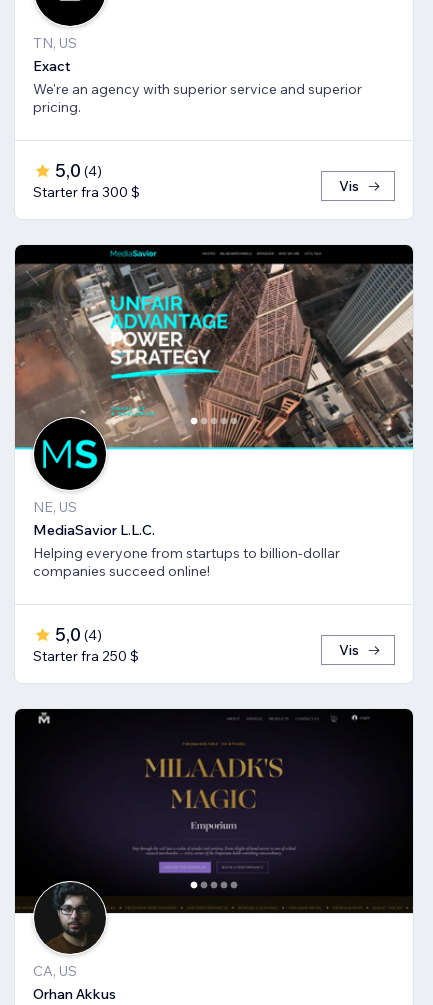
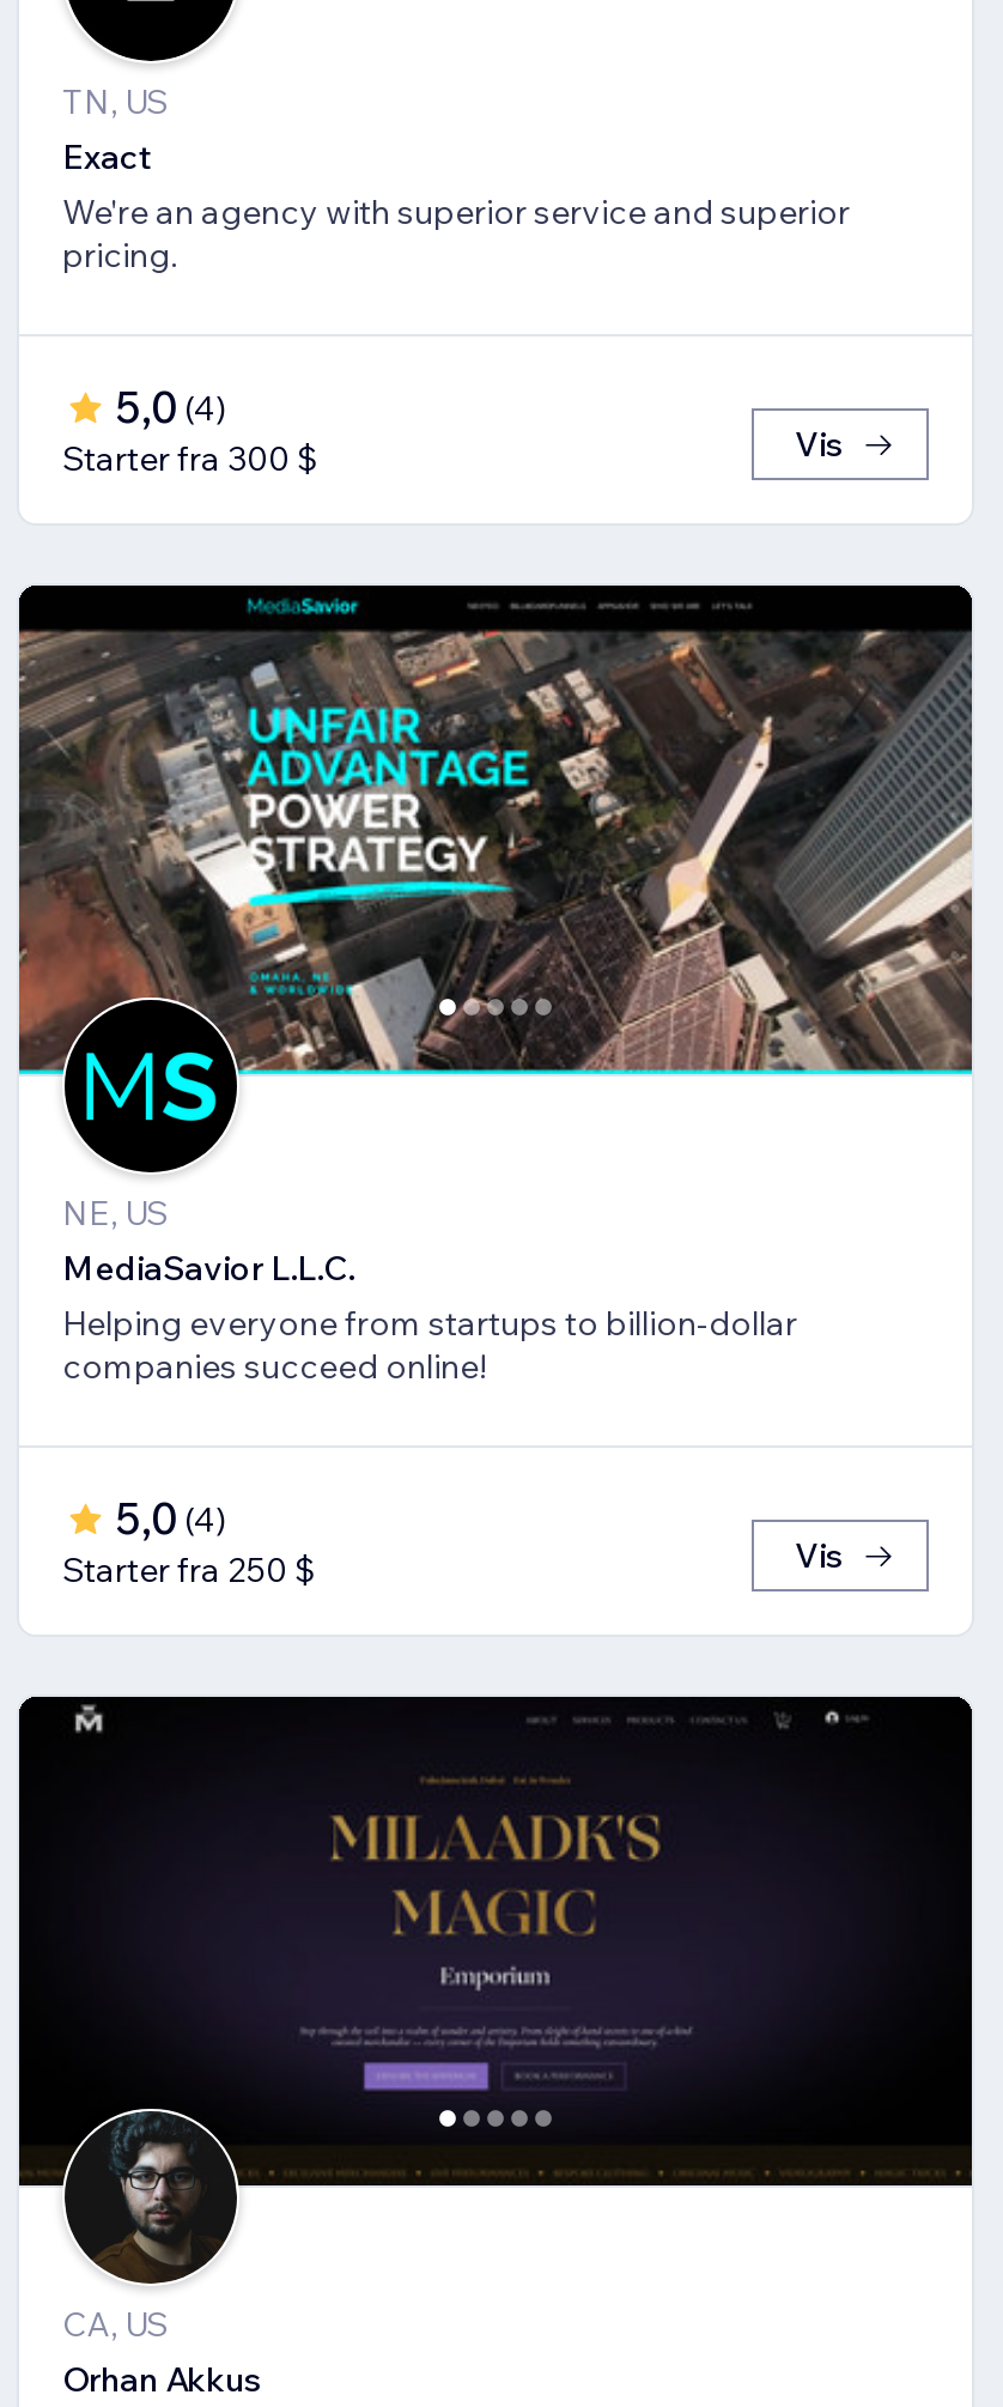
- [image]
+ [image]
